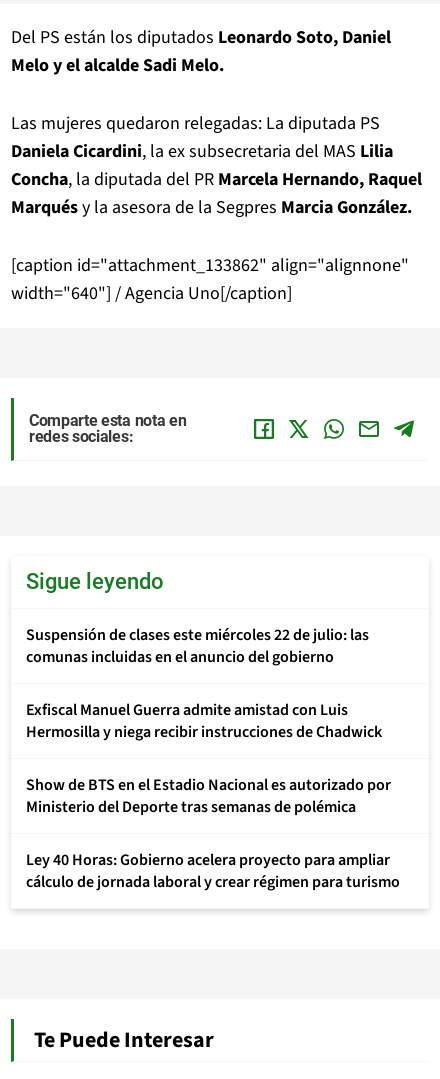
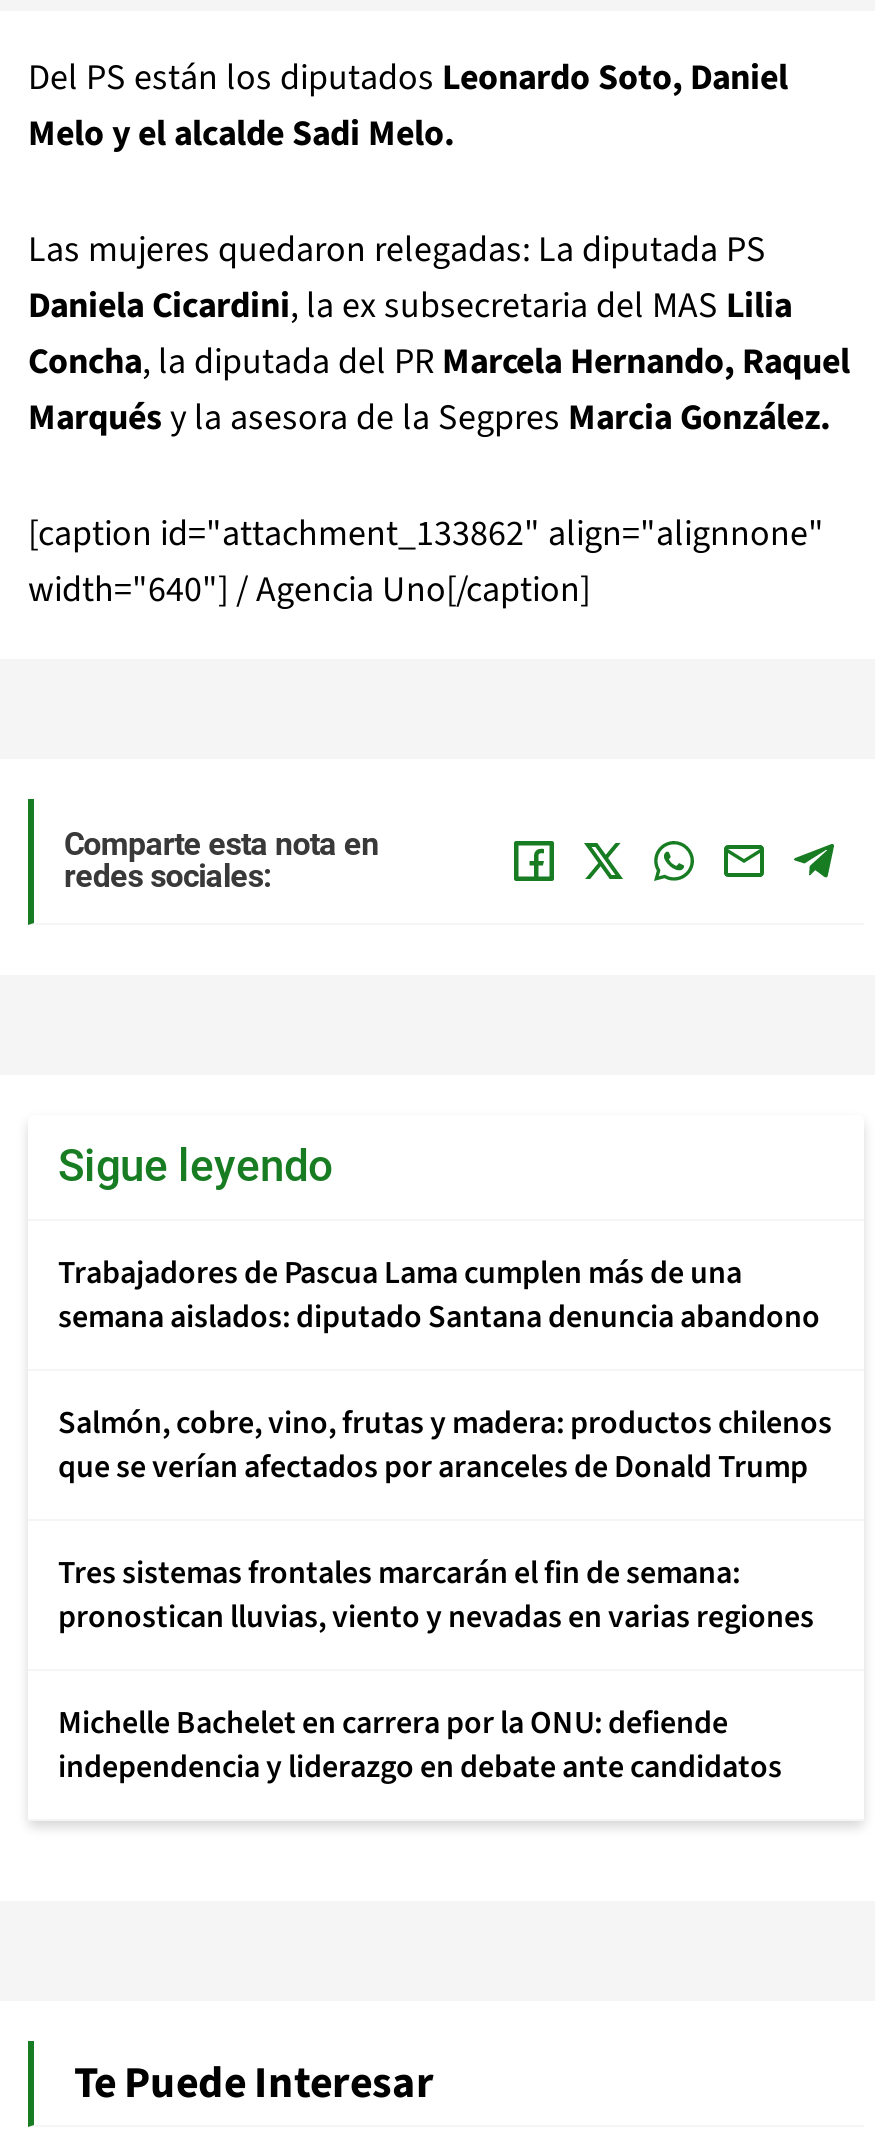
- Suspensión de clases este miércoles 22 de julio: las
- comunas incluidas en el anuncio del gobierno
+ Trabajadores de Pascua Lama cumplen más de una
+ semana aislados: diputado Santana denuncia abandono

- Exfiscal Manuel Guerra admite amistad con Luis
- Hermosilla y niega recibir instrucciones de Chadwick
+ Salmón, cobre, vino, frutas y madera: productos chilenos
+ que se verían afectados por aranceles de Donald Trump

- Show de BTS en el Estadio Nacional es autorizado por
- Ministerio del Deporte tras semanas de polémica
+ Tres sistemas frontales marcarán el fin de semana:
+ pronostican lluvias, viento y nevadas en varias regiones

- Ley 40 Horas: Gobierno acelera proyecto para ampliar
- cálculo de jornada laboral y crear régimen para turismo
+ Michelle Bachelet en carrera por la ONU: defiende
+ independencia y liderazgo en debate ante candidatos
